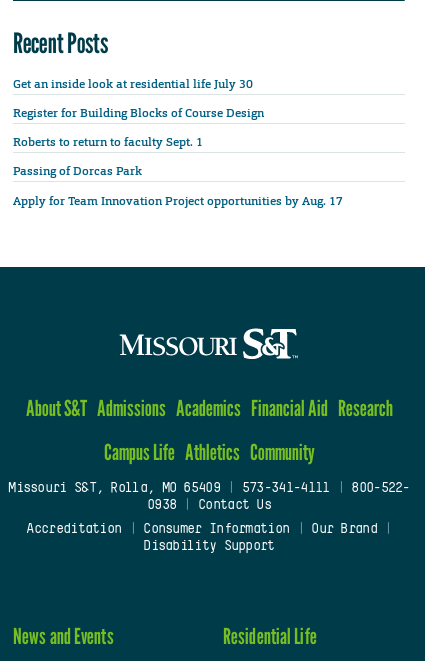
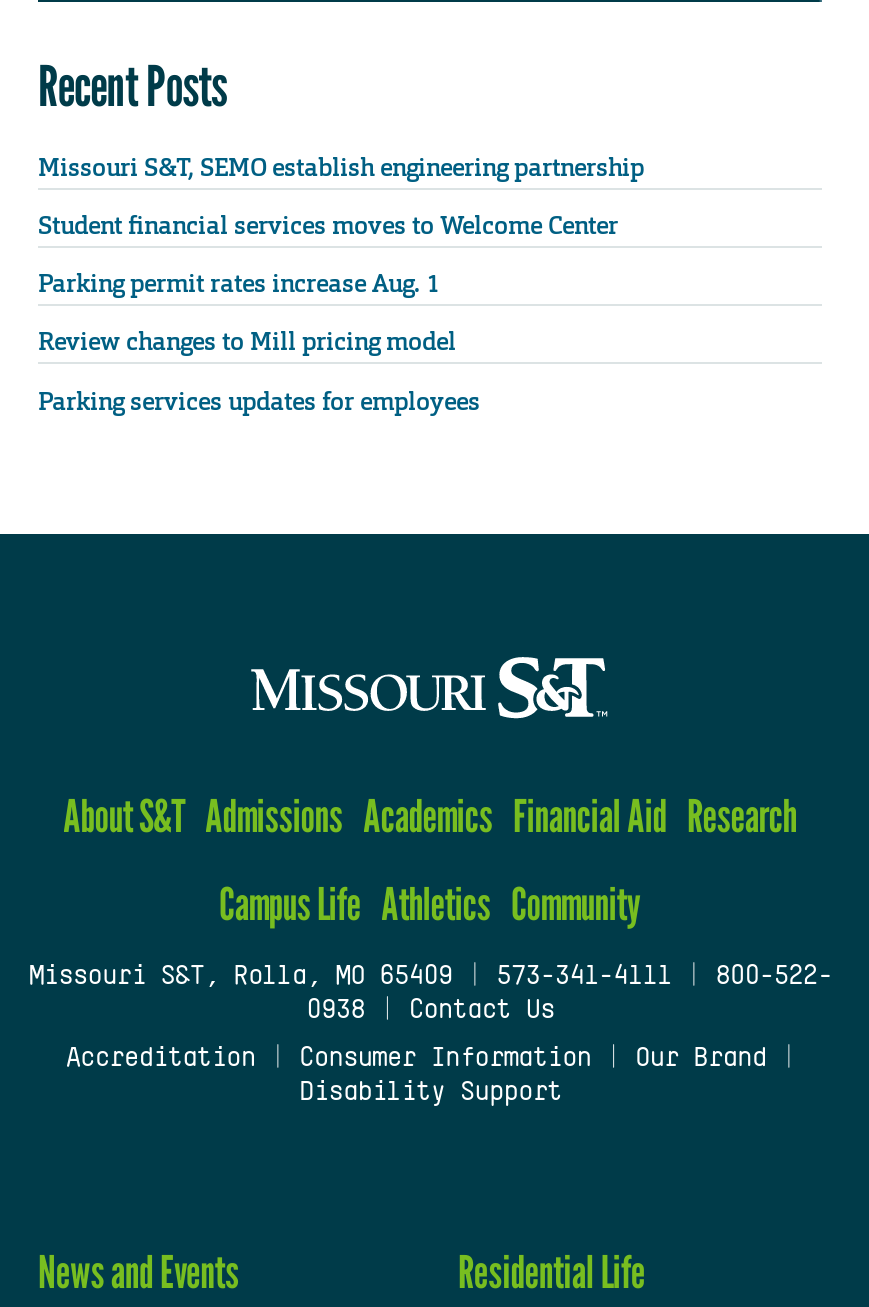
- Get an inside look at residential life July 30
+ Missouri S&T, SEMO establish engineering partnership

- Register for Building Blocks of Course Design
+ Student financial services moves to Welcome Center

- Roberts to return to faculty Sept. 1
+ Parking permit rates increase Aug. 1

- Passing of Dorcas Park
+ Review changes to Mill pricing model

- Apply for Team Innovation Project opportunities by Aug. 17
+ Parking services updates for employees
